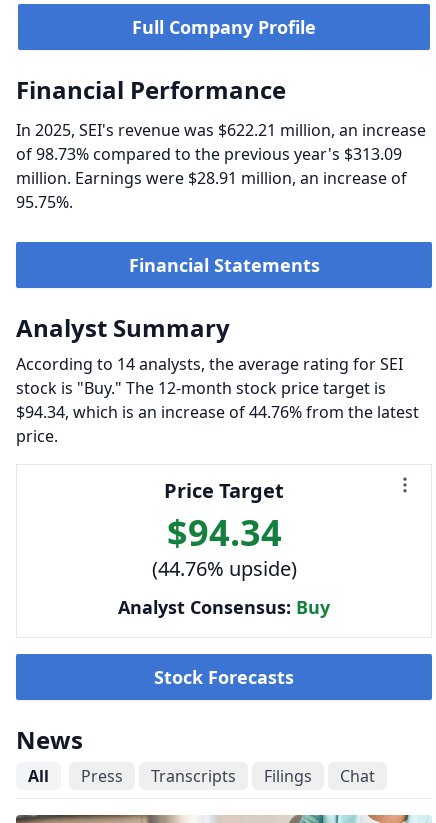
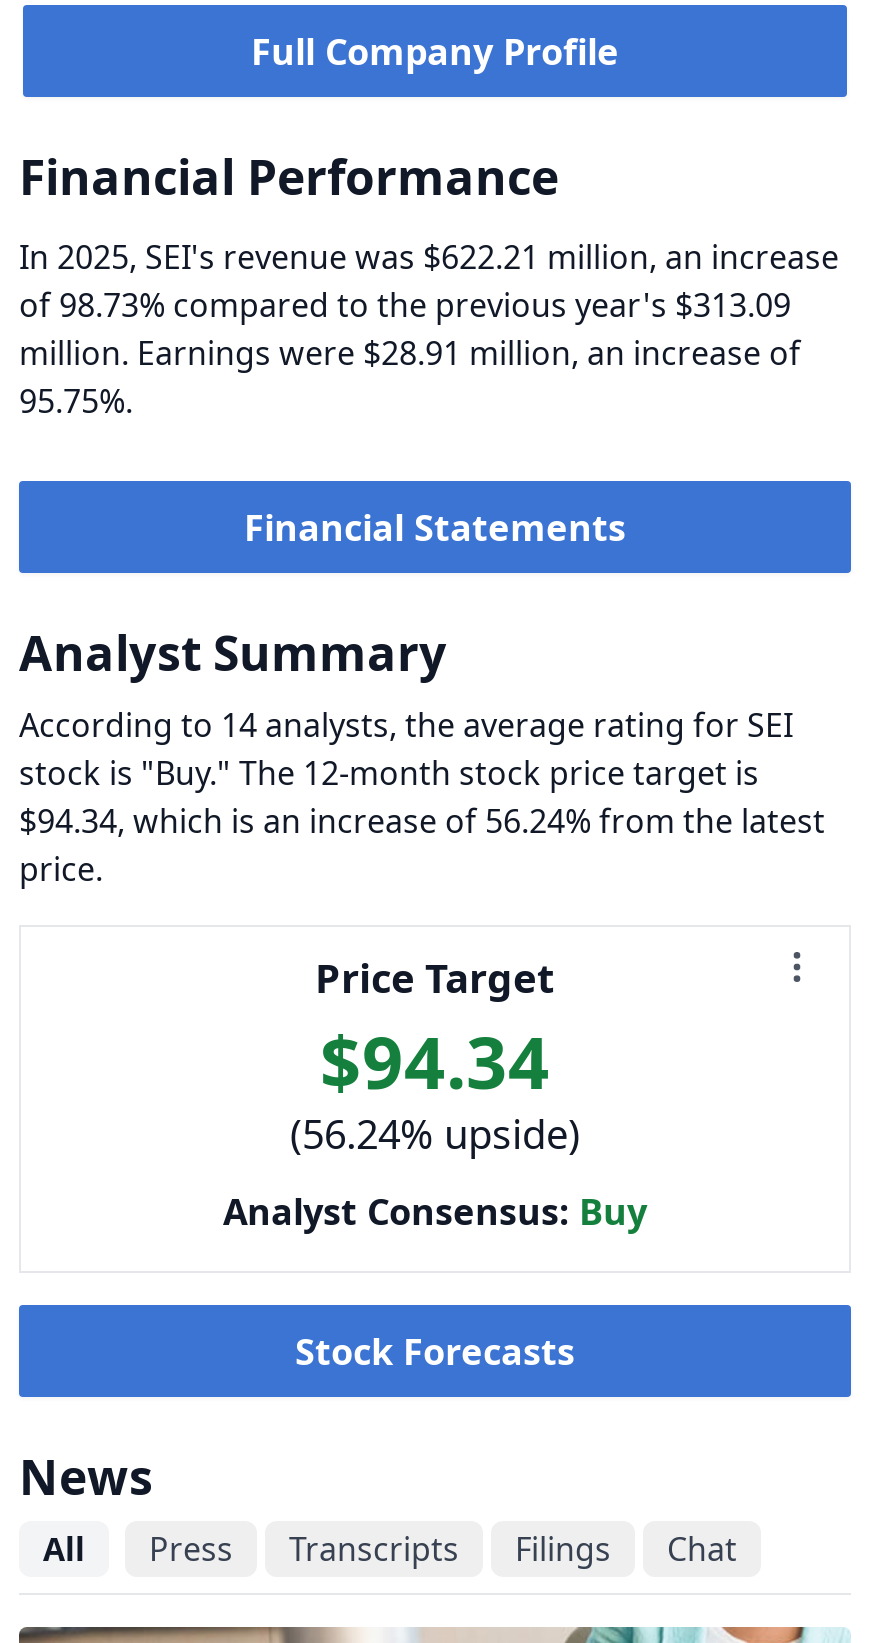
- $94.34, which is an increase of 44.76% from the latest
+ $94.34, which is an increase of 56.24% from the latest

- (44.76% upside)
+ (56.24% upside)
